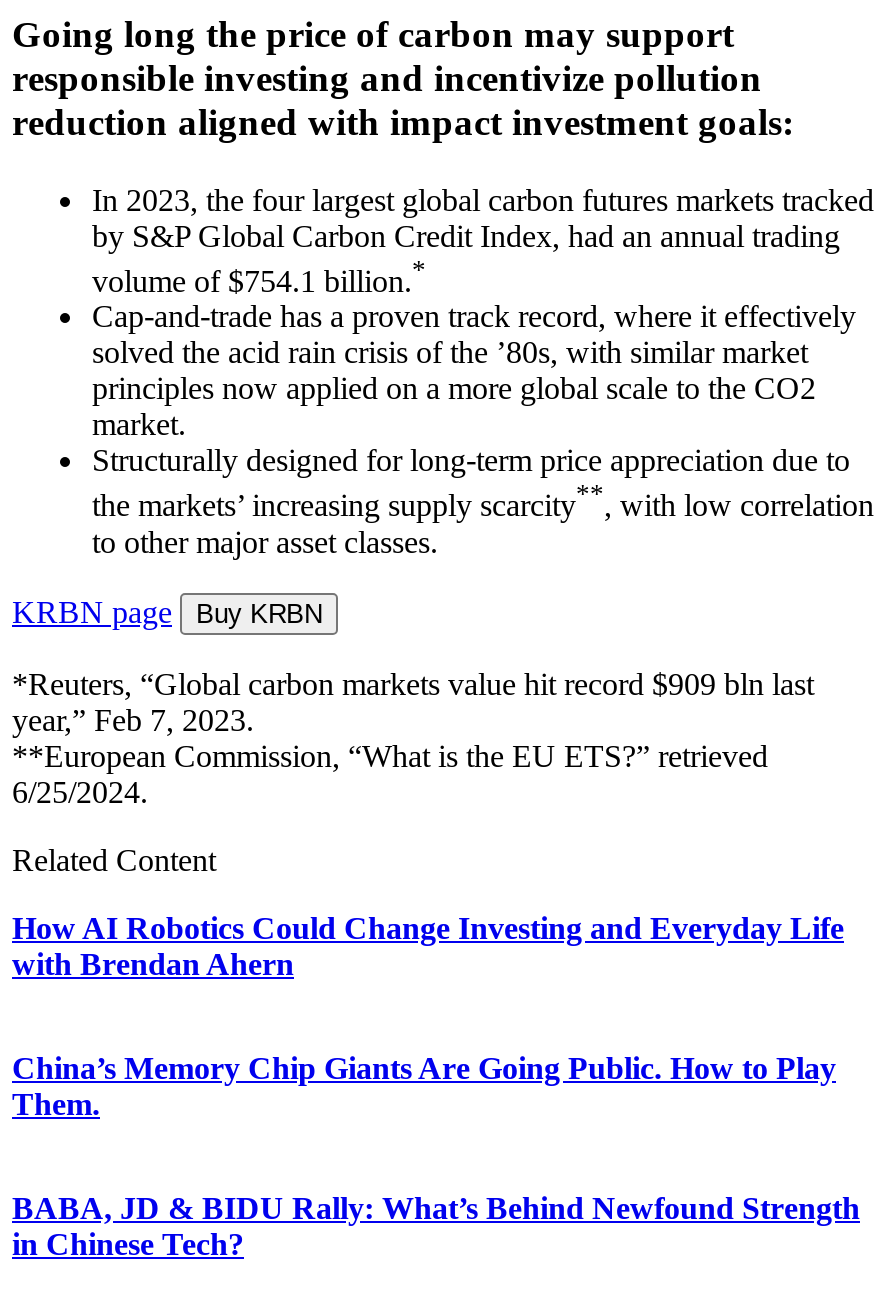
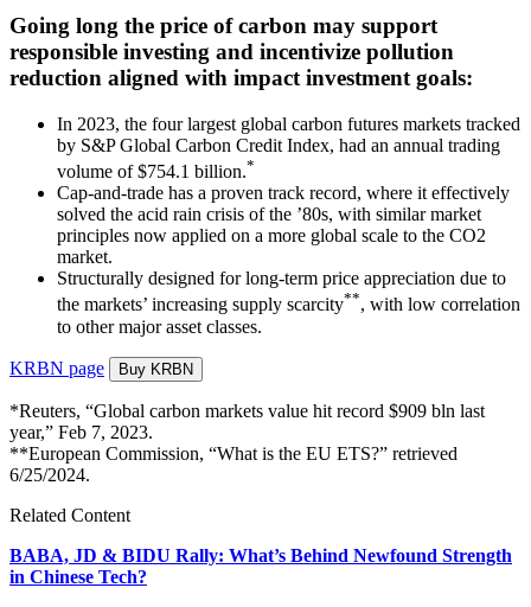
- How AI Robotics Could Change Investing and Everyday Life
- with Brendan Ahern
- China’s Memory Chip Giants Are Going Public. How to Play
- Them.
